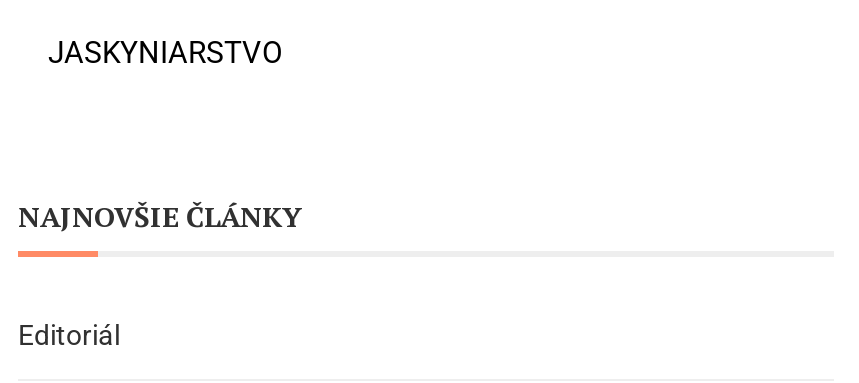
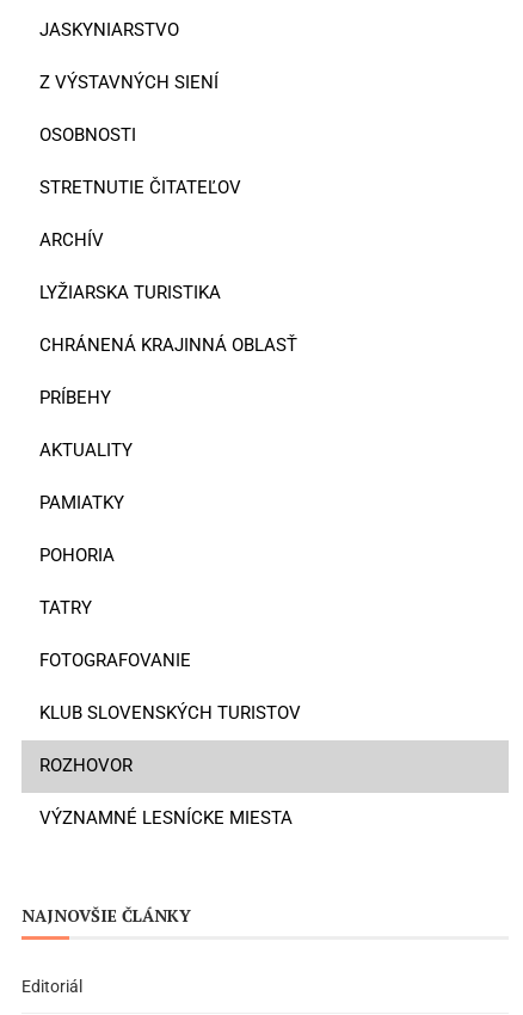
+ Z VÝSTAVNÝCH SIENÍ
+ OSOBNOSTI
+ STRETNUTIE ČITATEĽOV
+ ARCHÍV
+ LYŽIARSKA TURISTIKA
+ CHRÁNENÁ KRAJINNÁ OBLASŤ
+ PRÍBEHY
+ AKTUALITY
+ PAMIATKY
+ POHORIA
+ TATRY
+ FOTOGRAFOVANIE
+ KLUB SLOVENSKÝCH TURISTOV
+ ROZHOVOR
+ VÝZNAMNÉ LESNÍCKE MIESTA
